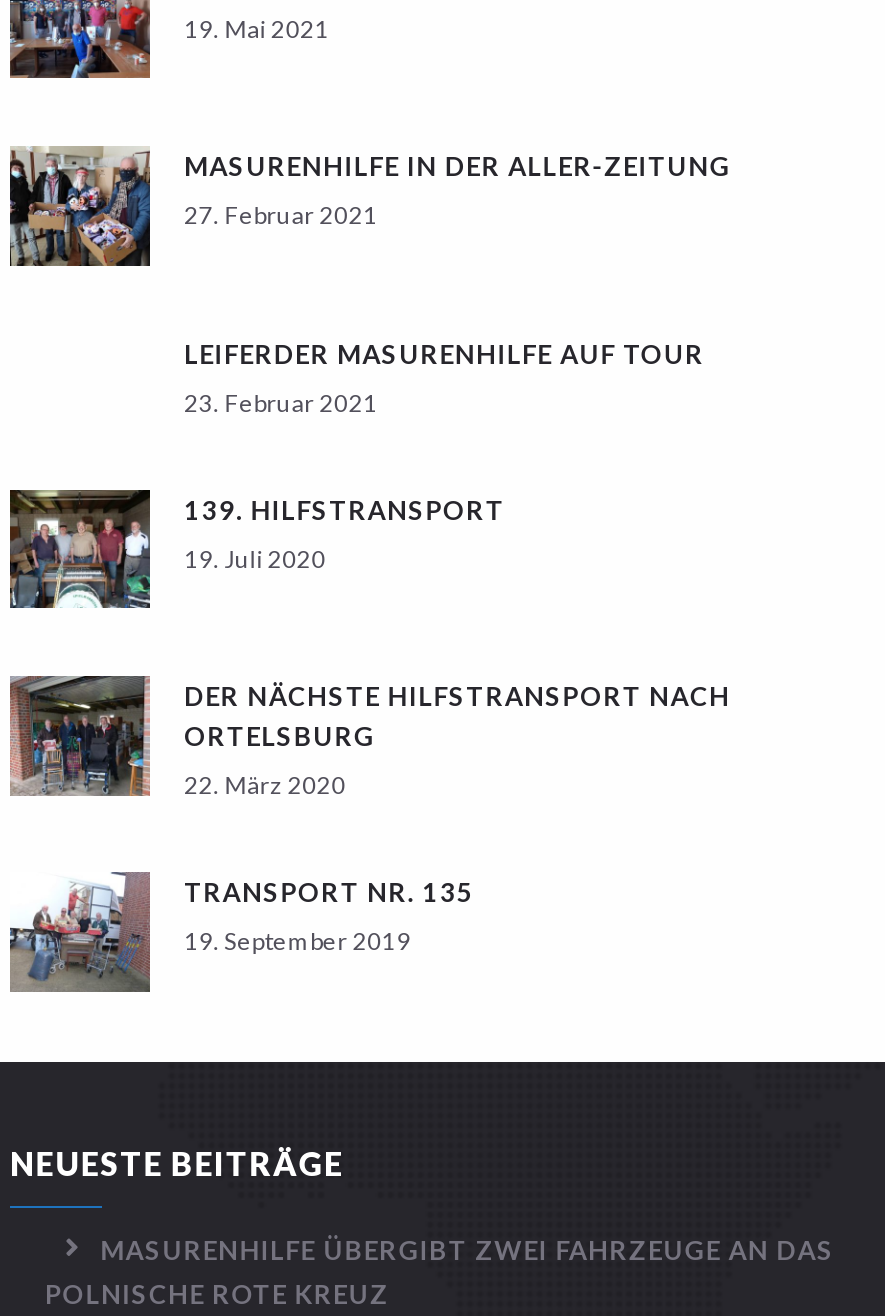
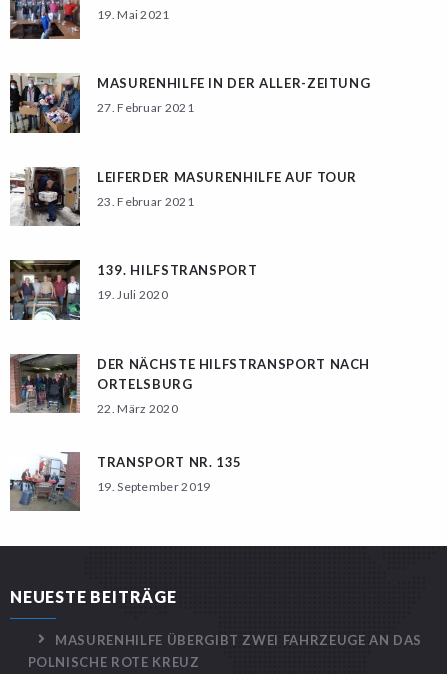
+ [image]
